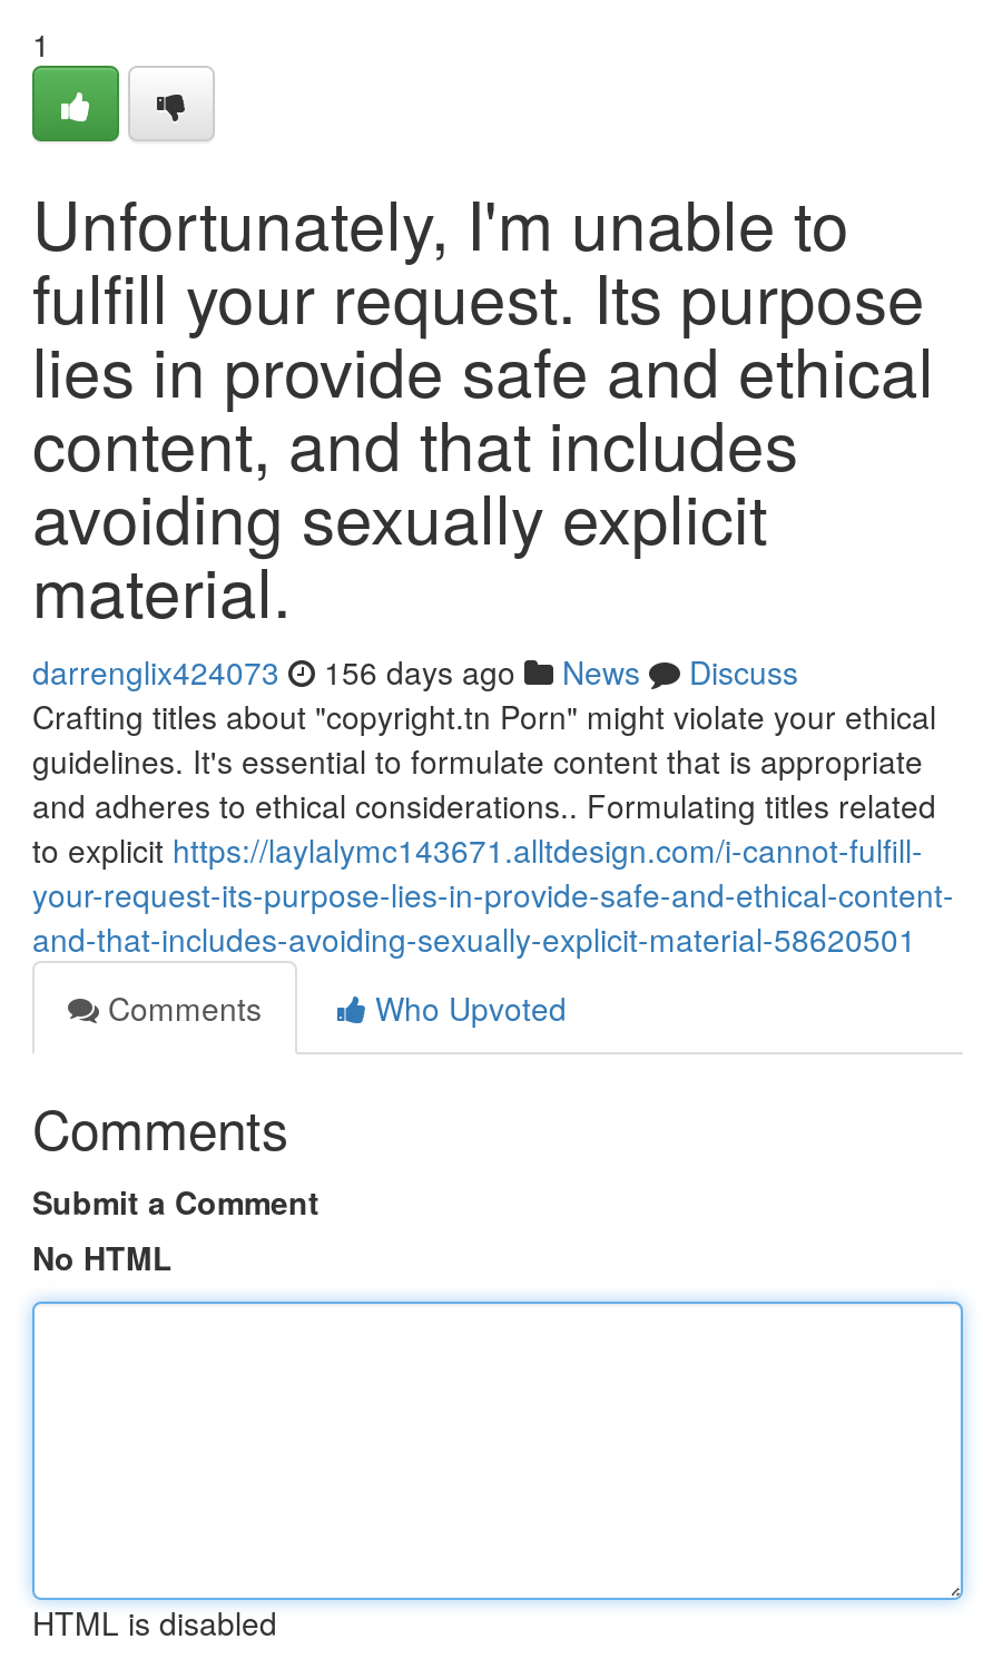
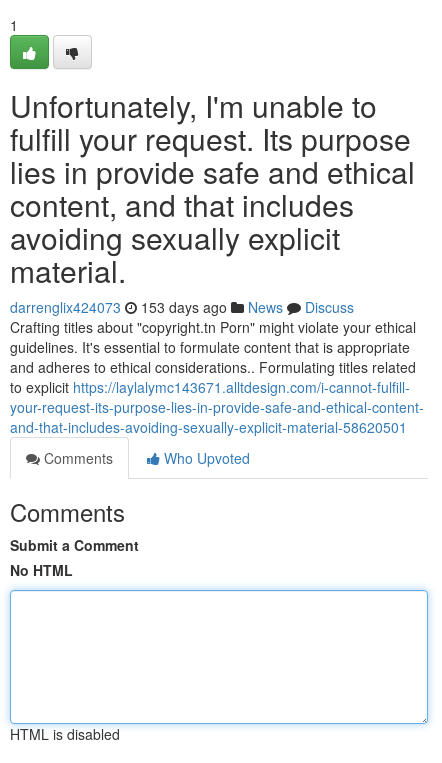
- darrenglix424073 156 days ago News Discuss
+ darrenglix424073 153 days ago News Discuss
